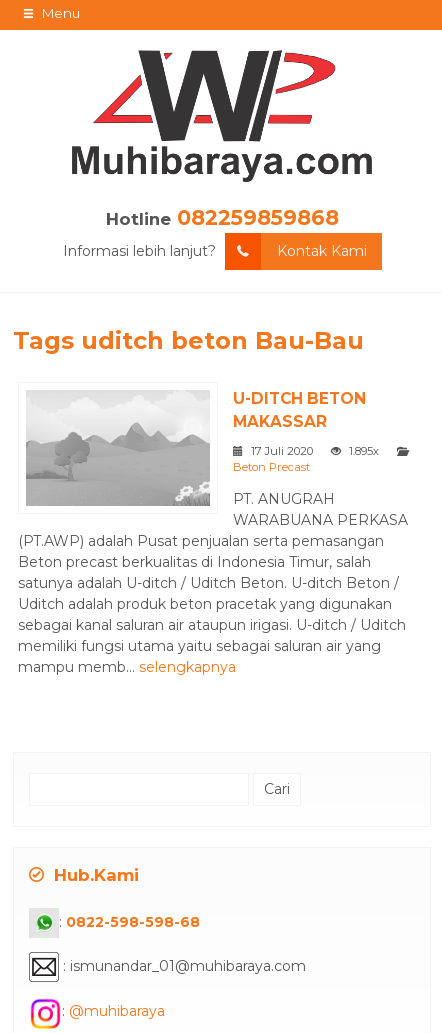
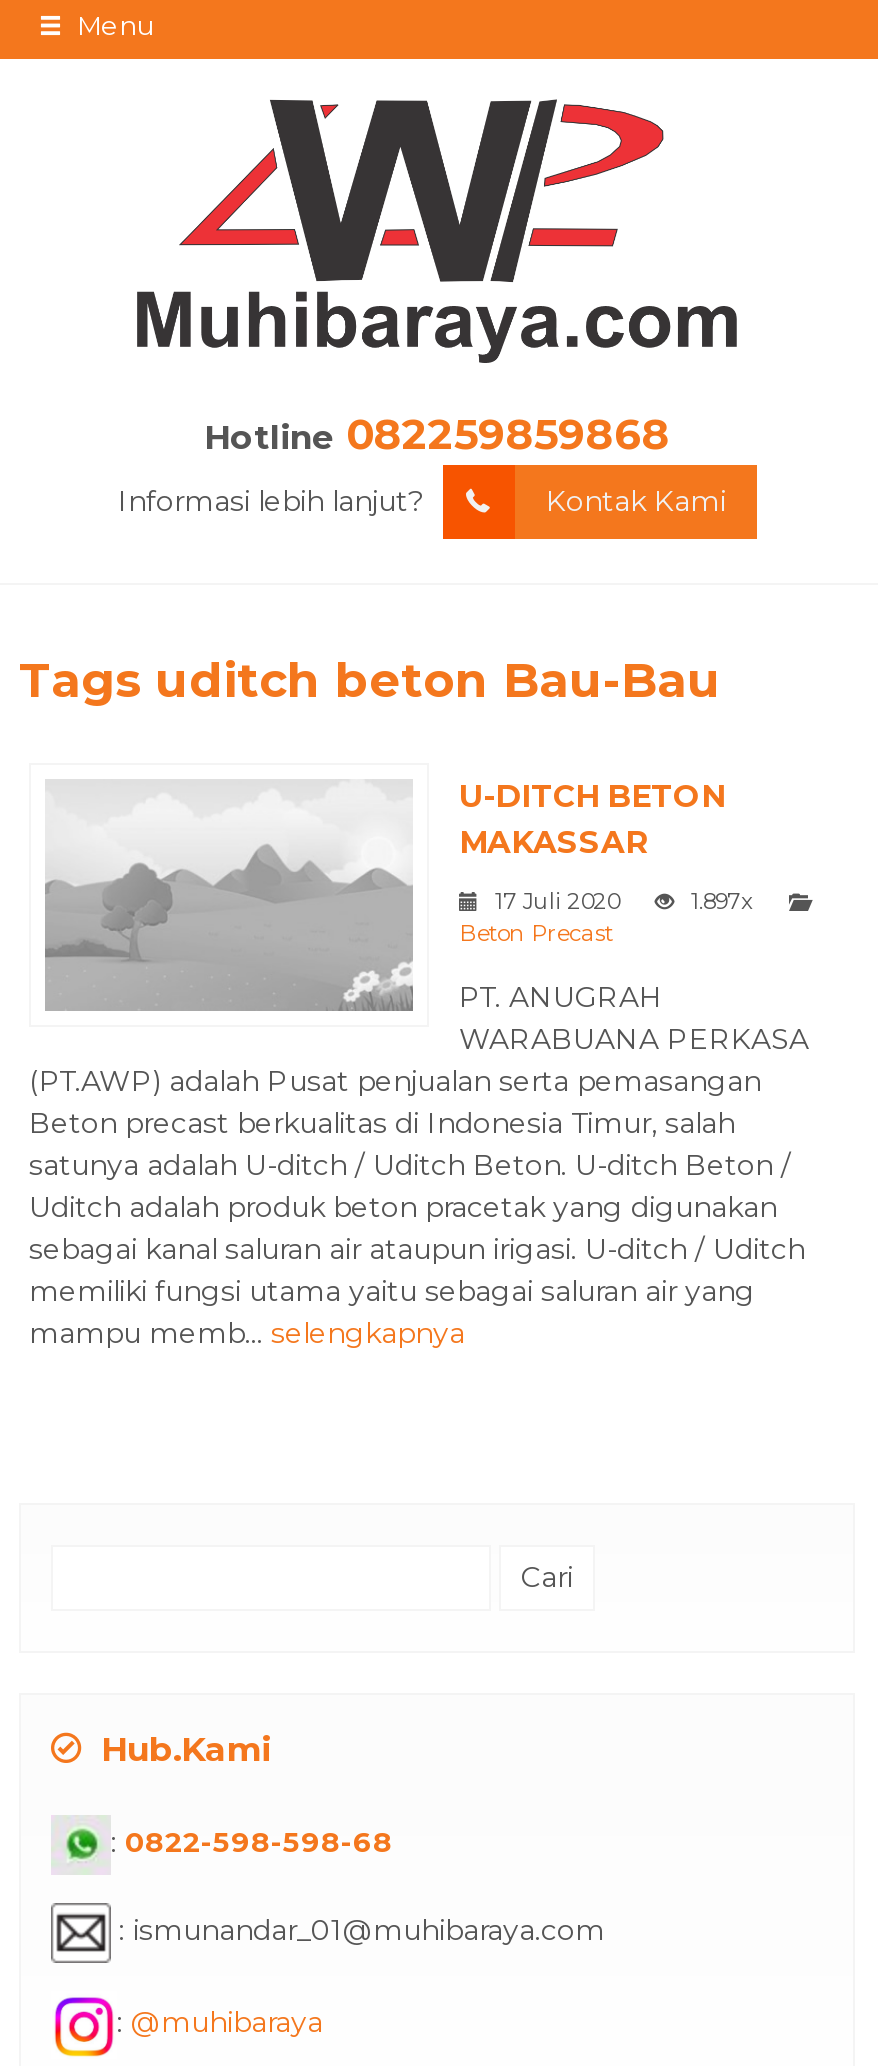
- 1.895x
+ 1.897x
